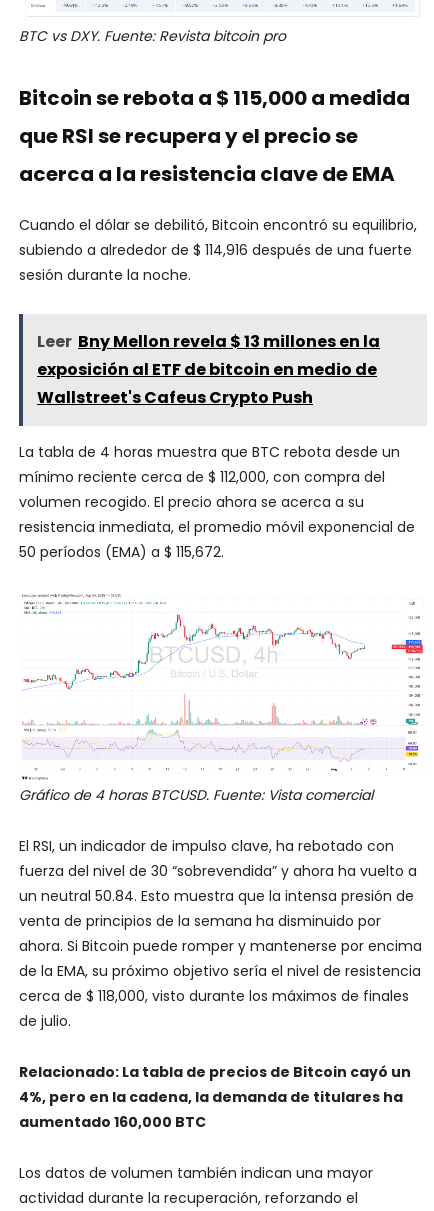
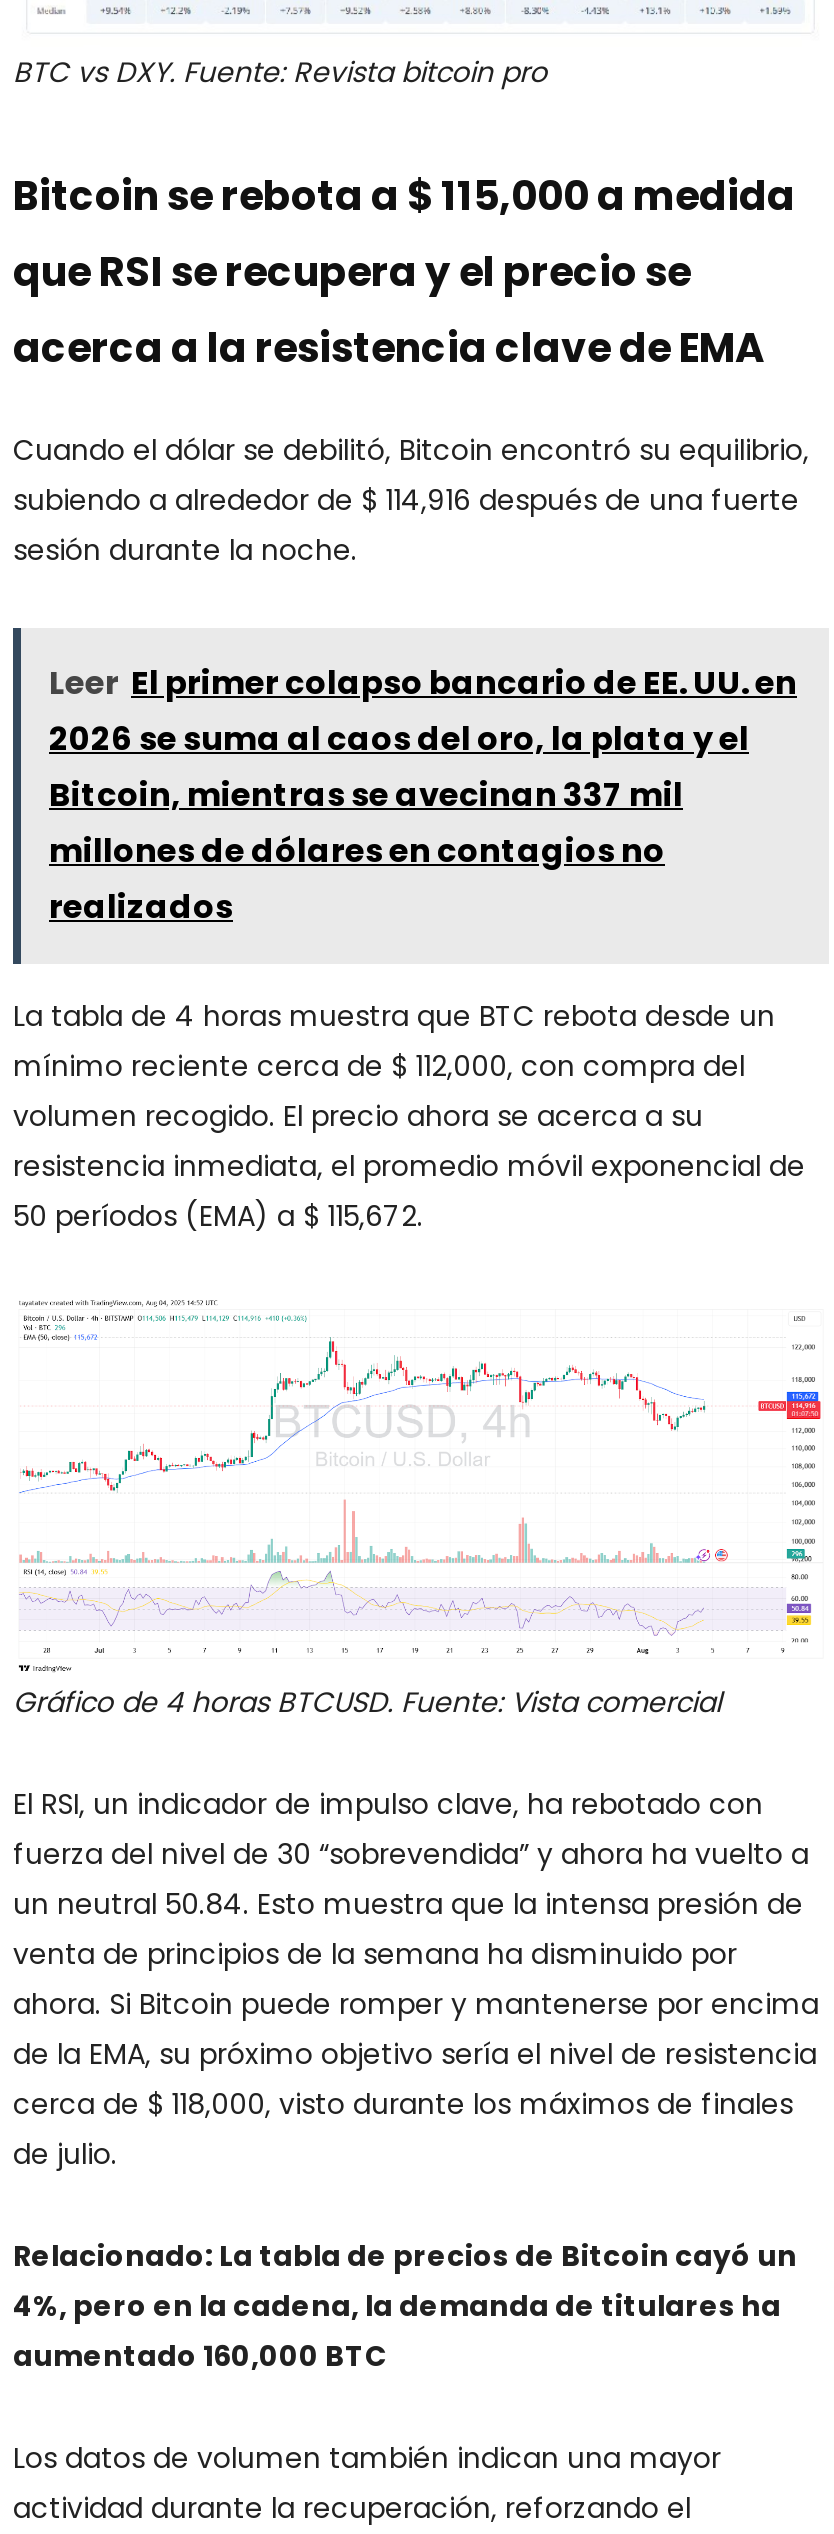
- Leer Bny Mellon revela $ 13 millones en la
- exposición al ETF de bitcoin en medio de
- Wallstreet's Cafeus Crypto Push
+ Leer El primer colapso bancario de EE. UU. en
+ 2026 se suma al caos del oro, la plata y el
+ Bitcoin, mientras se avecinan 337 mil
+ millones de dólares en contagios no
+ realizados
